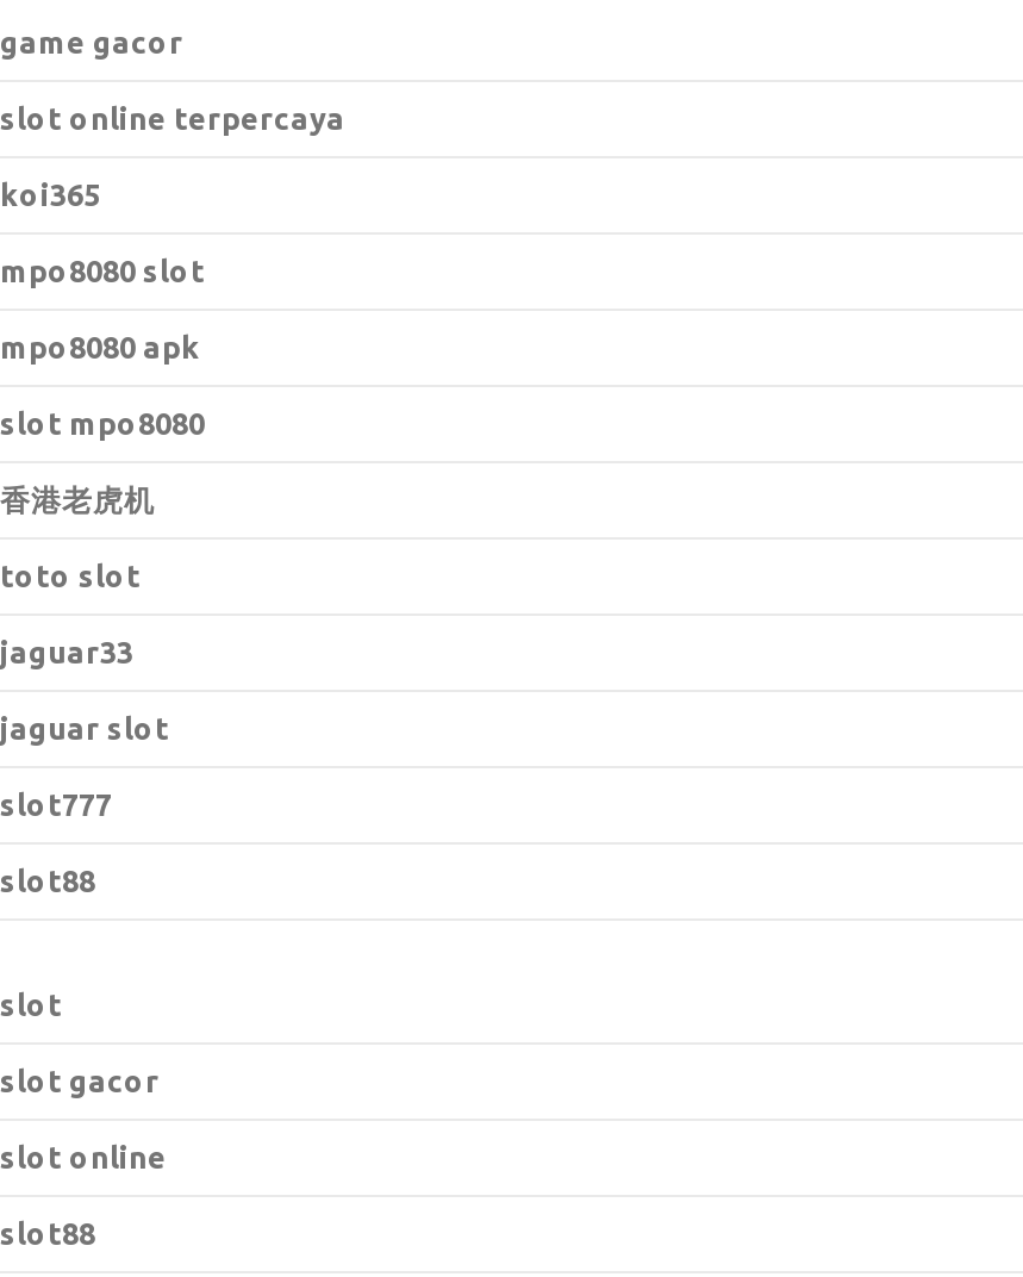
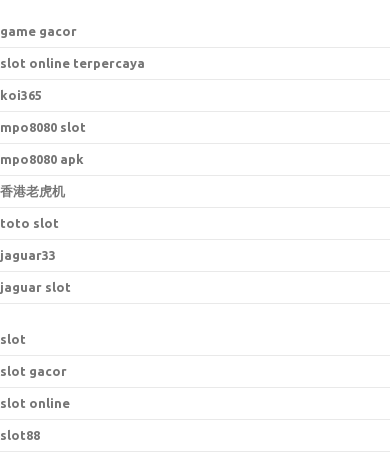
- slot mpo8080

- slot777
- slot88
